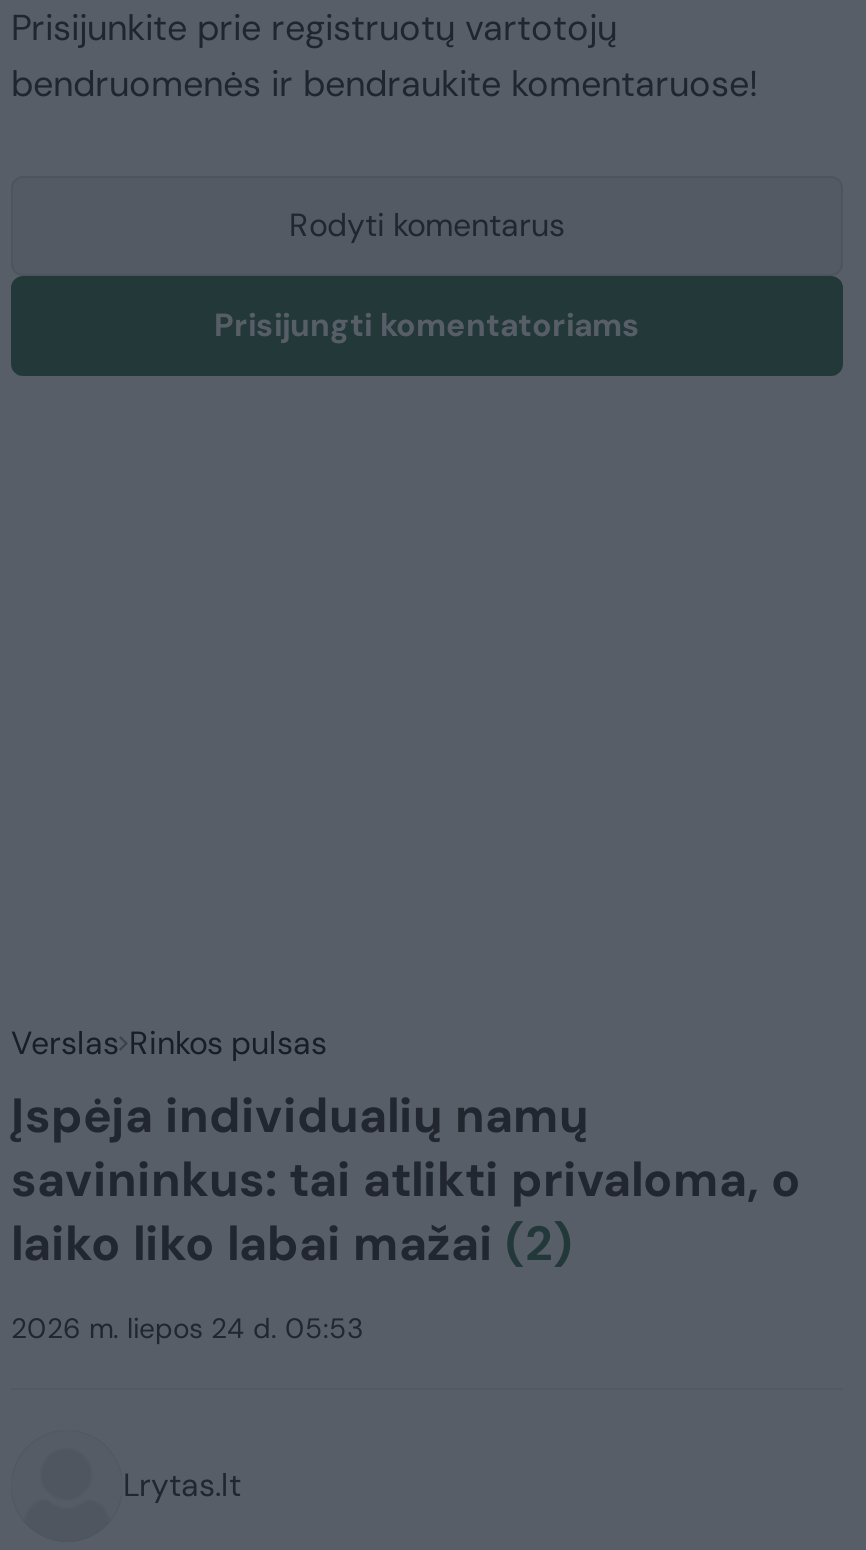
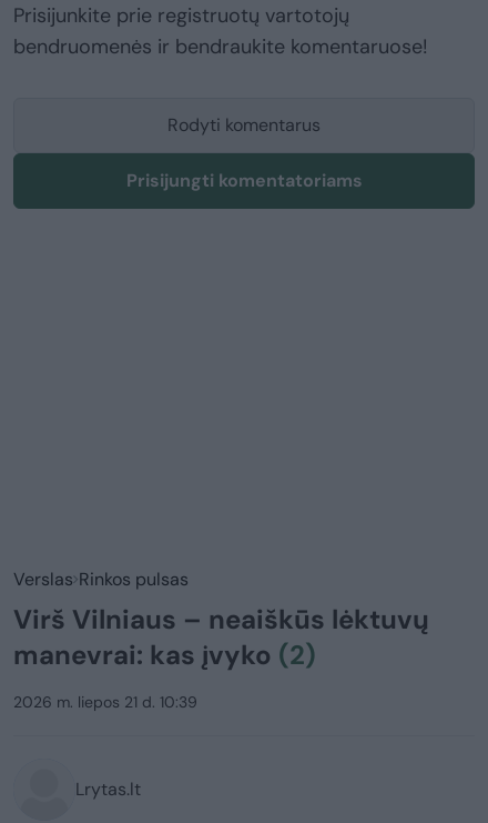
- Įspėja individualių namų
- savininkus: tai atlikti privaloma, o
- laiko liko labai mažai (2)
+ Virš Vilniaus – neaiškūs lėktuvų
+ manevrai: kas įvyko (2)

- 2026 m. liepos 24 d. 05:53
+ 2026 m. liepos 21 d. 10:39
